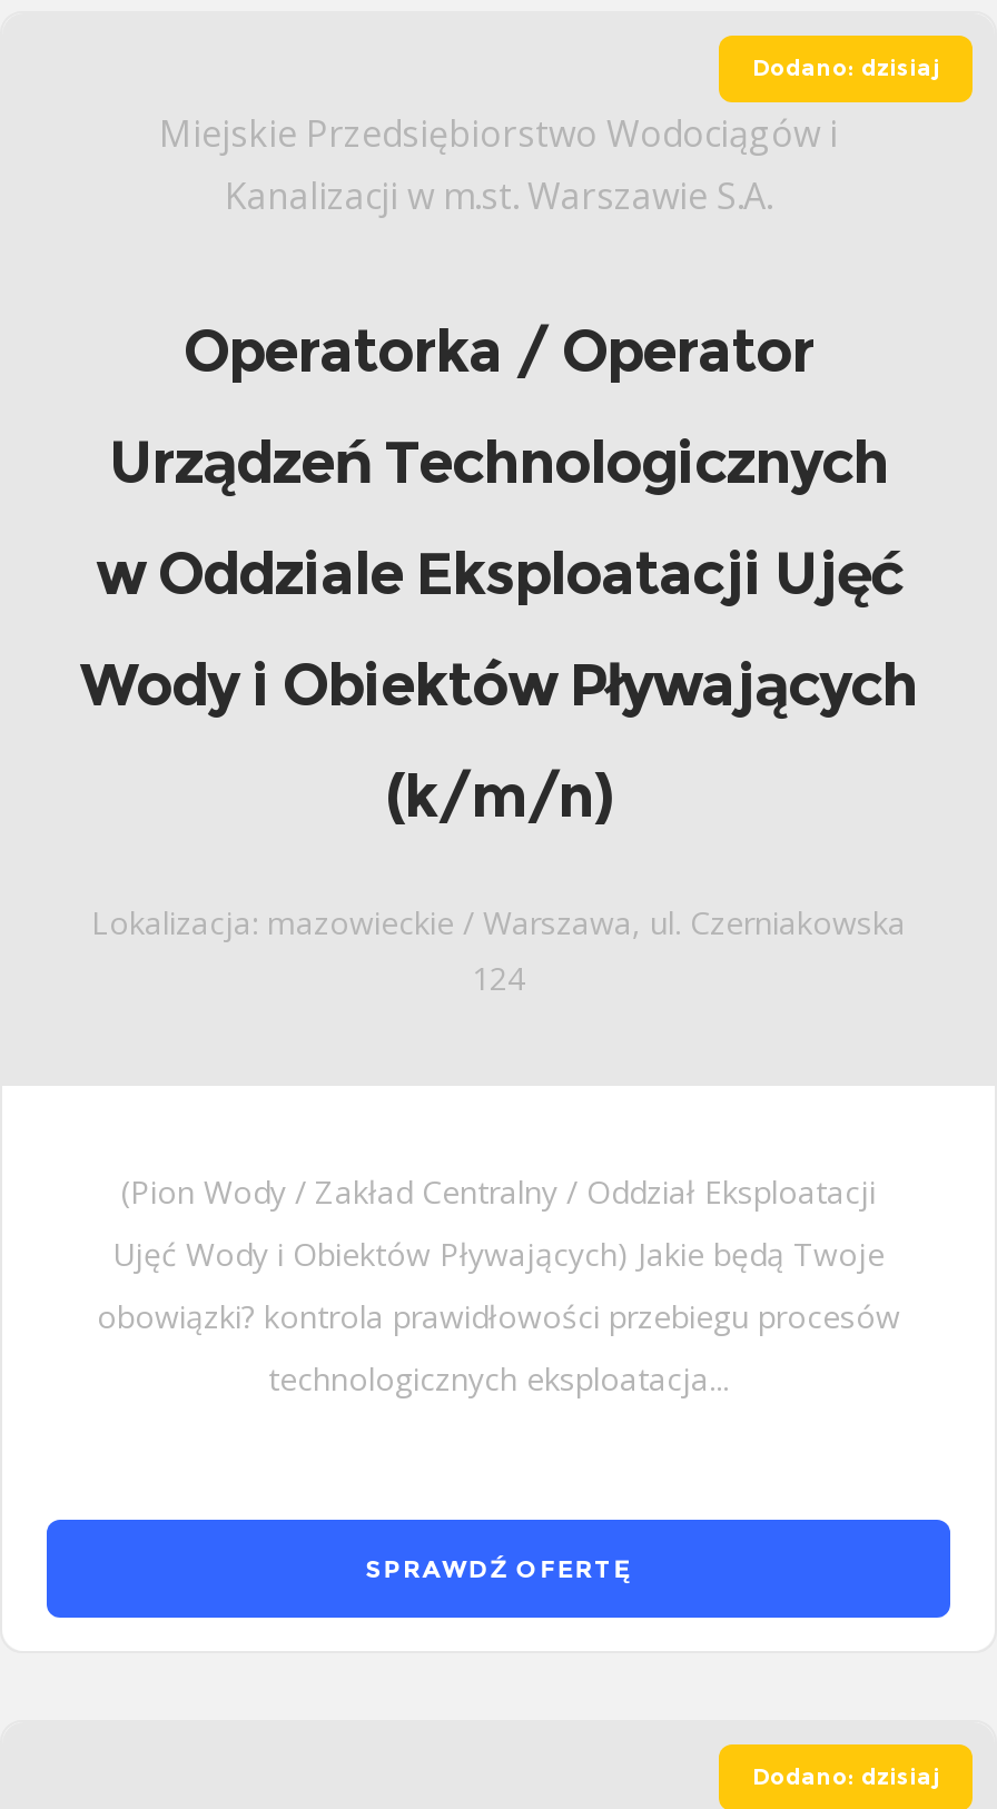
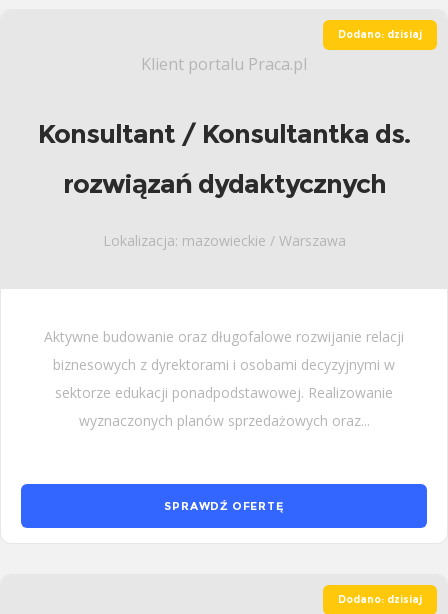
- Miejskie Przedsiębiorstwo Wodociągów i
- Kanalizacji w m.st. Warszawie S.A.
- Operatorka / Operator
- Urządzeń Technologicznych
- w Oddziale Eksploatacji Ujęć
- Wody i Obiektów Pływających
- (k/m/n)
- Lokalizacja: mazowieckie / Warszawa, ul. Czerniakowska
- 124
+ Klient portalu Praca.pl
+ Konsultant / Konsultantka ds.
+ rozwiązań dydaktycznych
+ Lokalizacja: mazowieckie / Warszawa

- (Pion Wody / Zakład Centralny / Oddział Eksploatacji
- Ujęć Wody i Obiektów Pływających) Jakie będą Twoje
- obowiązki? kontrola prawidłowości przebiegu procesów
- technologicznych eksploatacja...
+ Aktywne budowanie oraz długofalowe rozwijanie relacji
+ biznesowych z dyrektorami i osobami decyzyjnymi w
+ sektorze edukacji ponadpodstawowej. Realizowanie
+ wyznaczonych planów sprzedażowych oraz...
